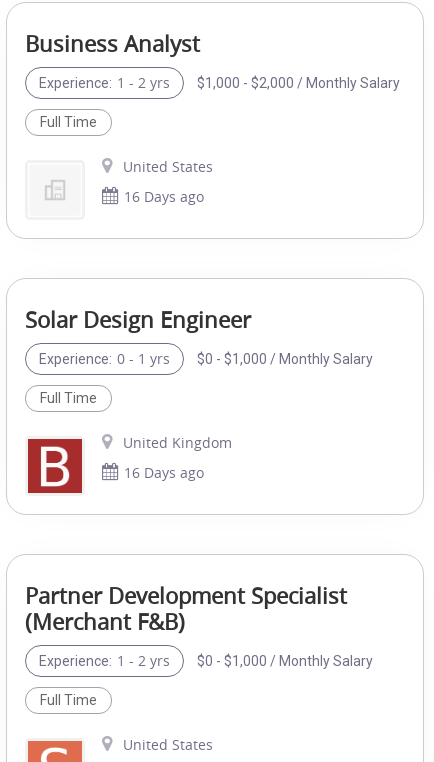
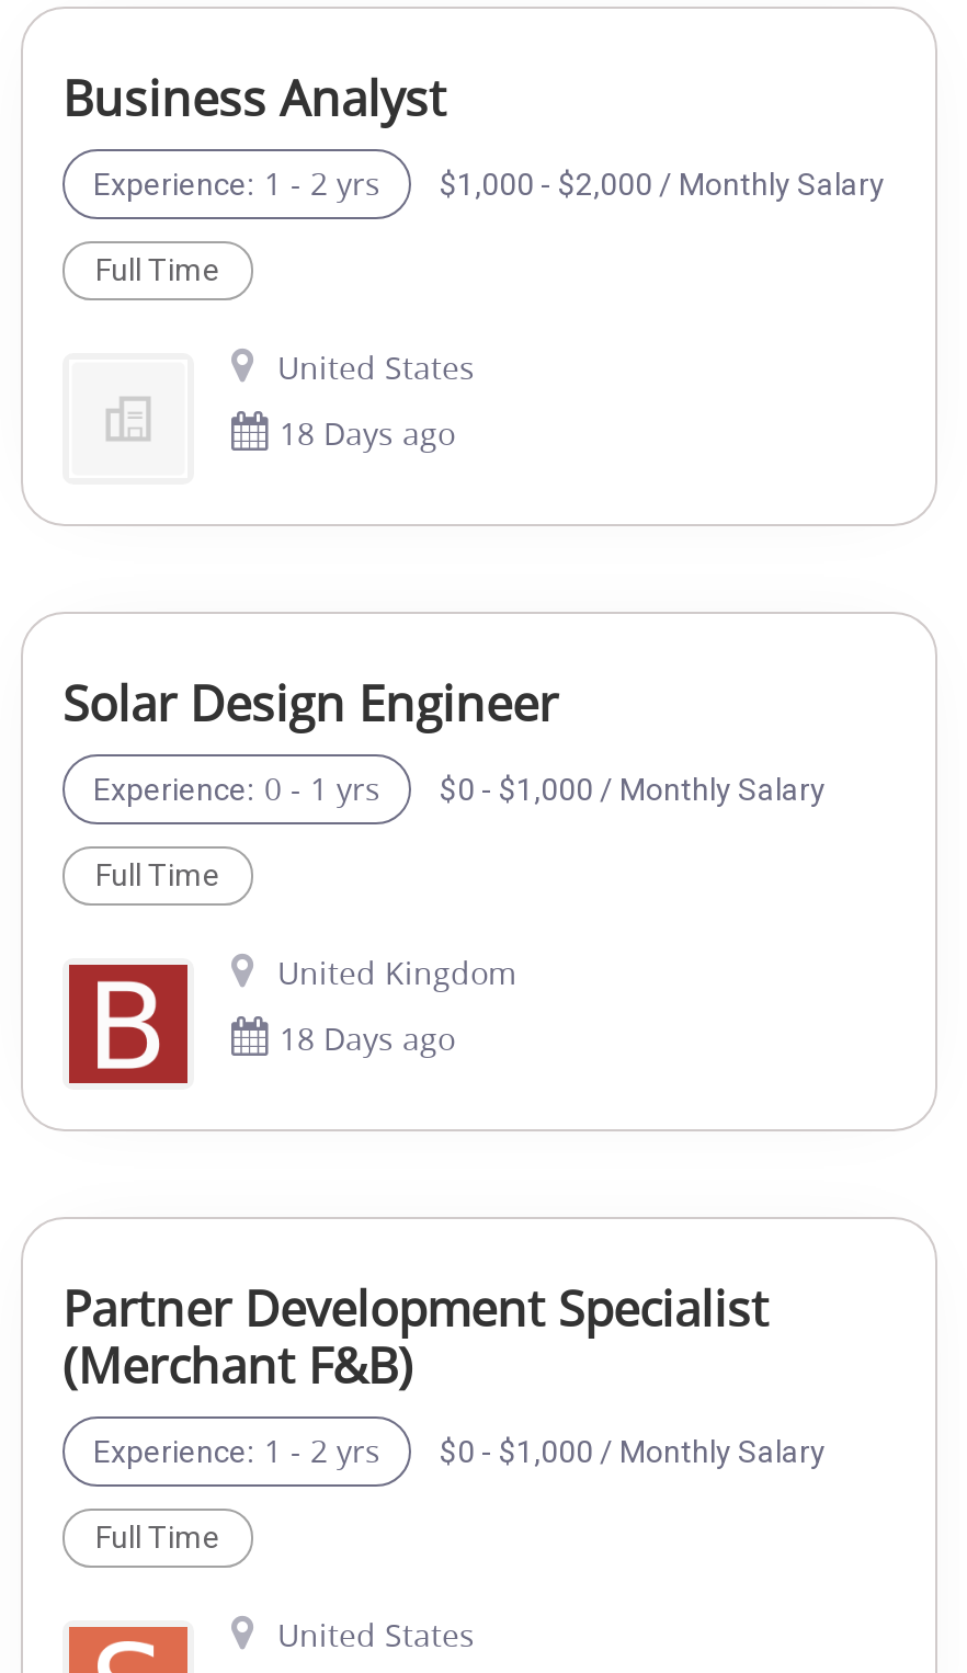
- 16 Days ago
+ 18 Days ago

- 16 Days ago
+ 18 Days ago
